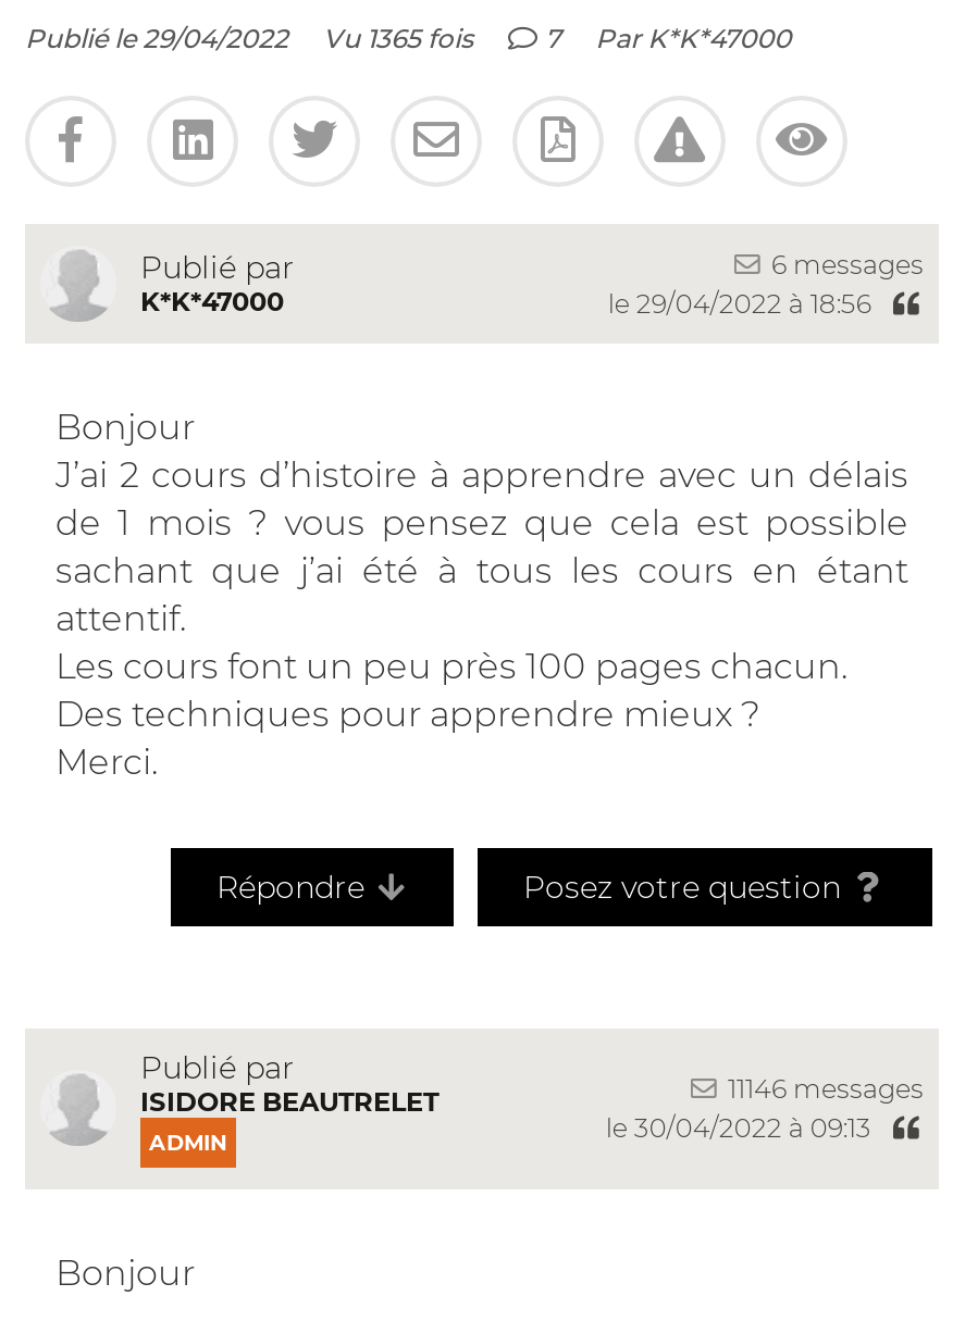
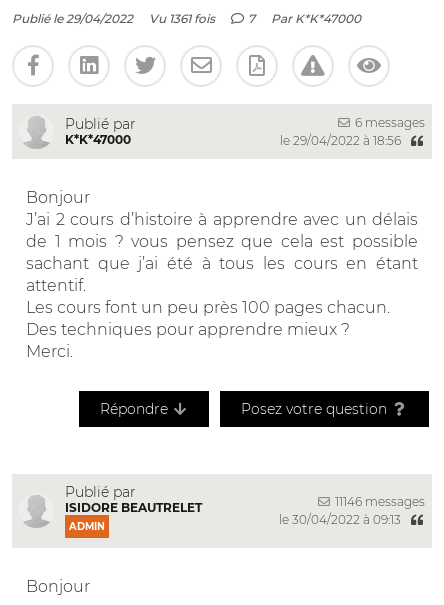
- Publié le 29/04/2022 Vu 1365 fois
+ Publié le 29/04/2022 Vu 1361 fois
